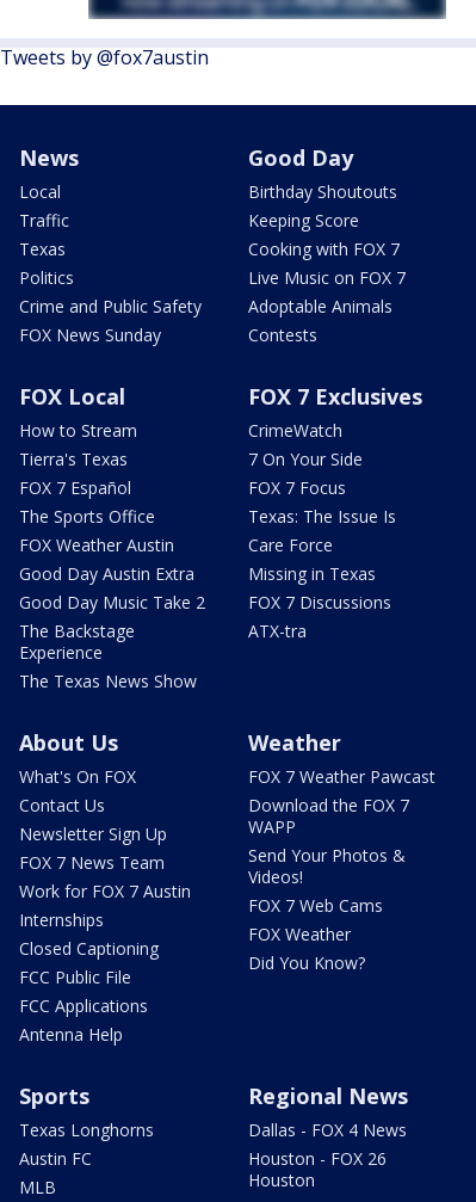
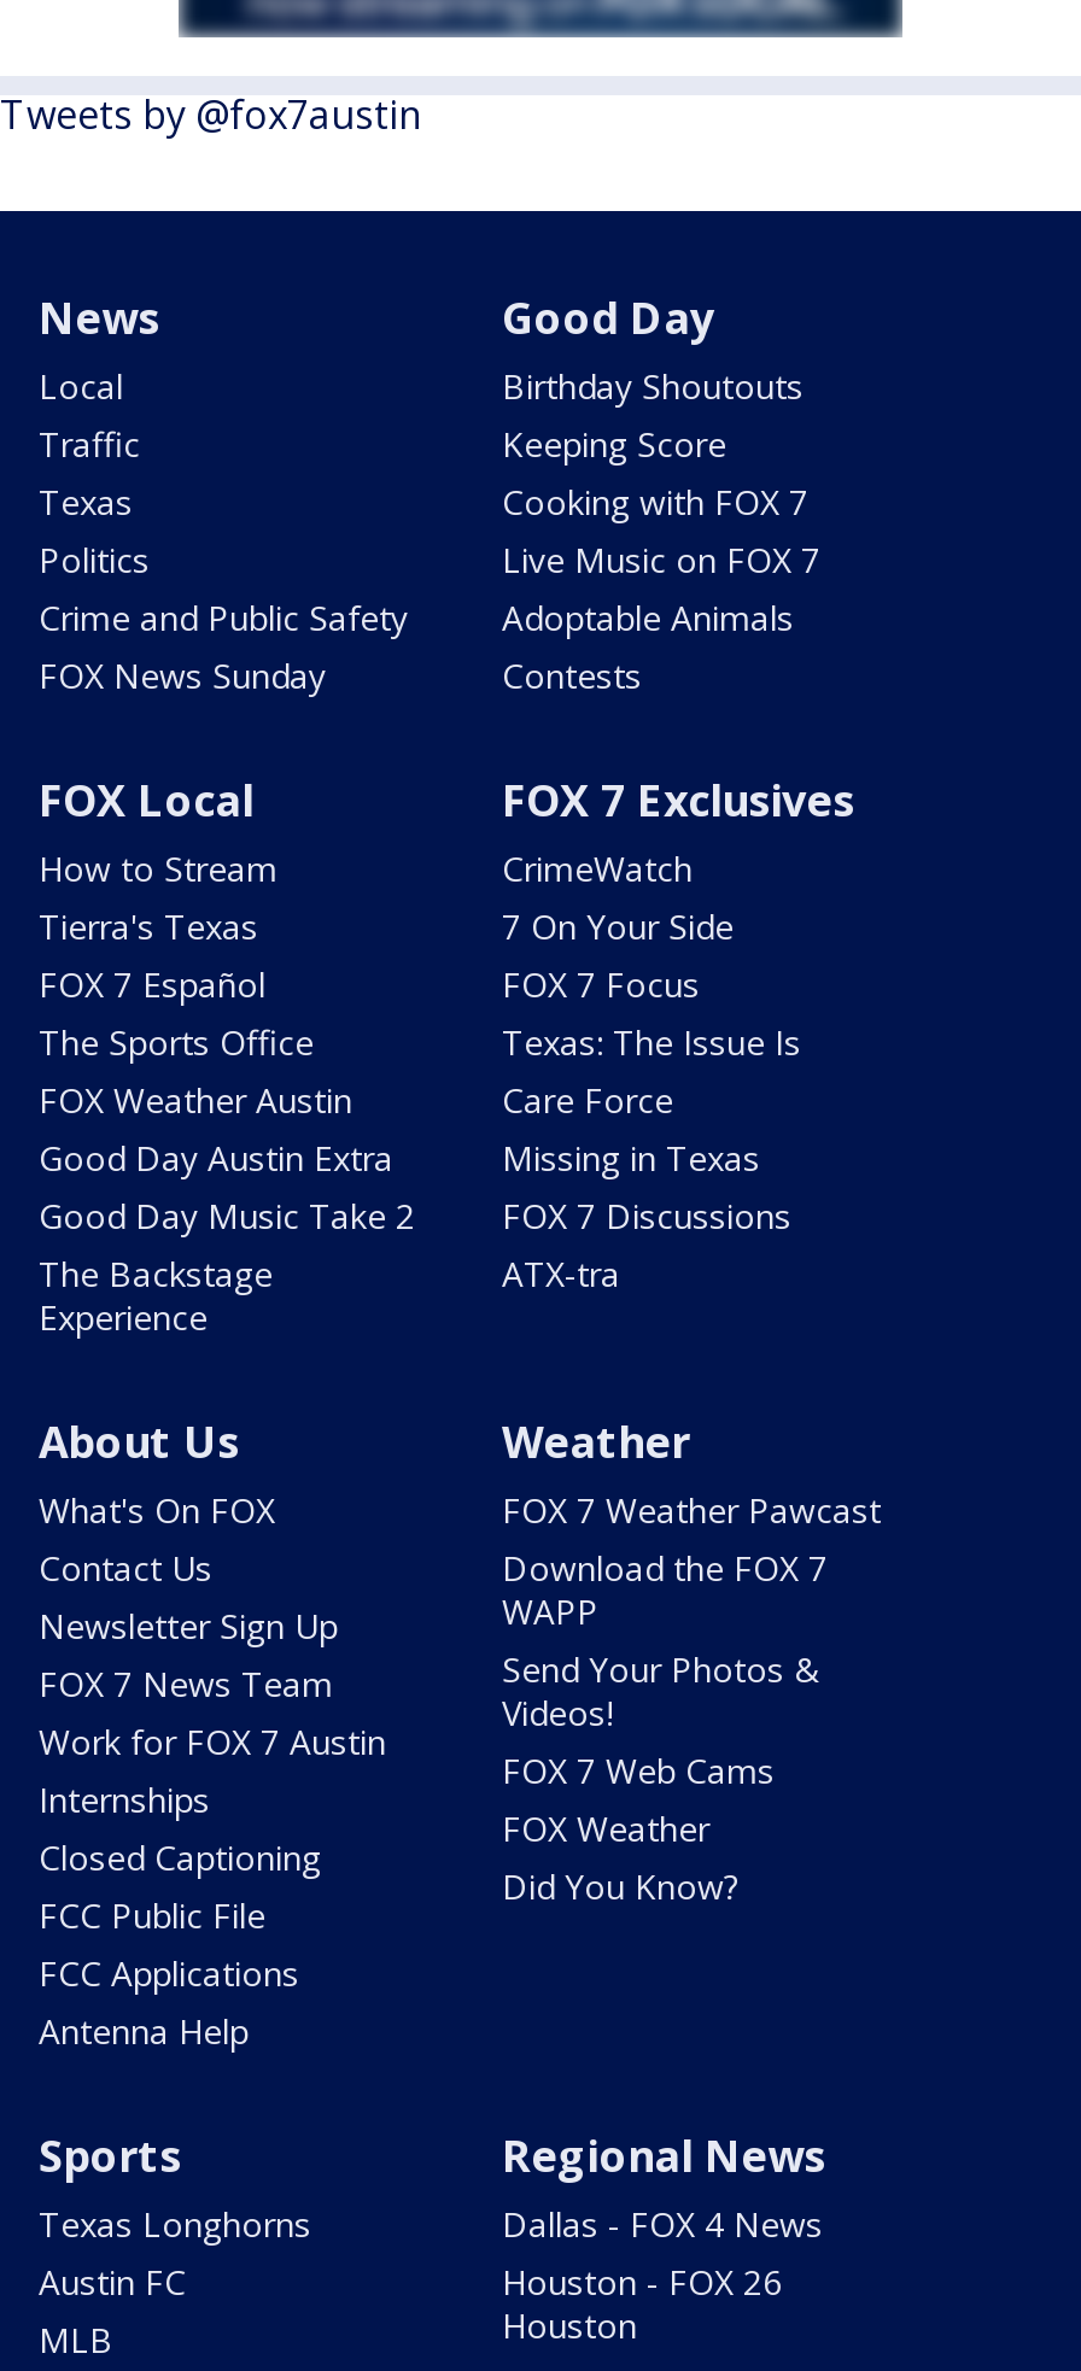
- The Texas News Show
